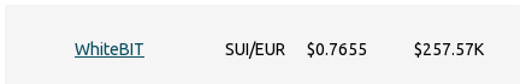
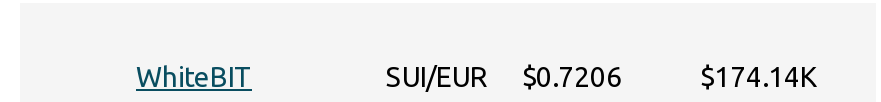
- $0.7655
- $257.57K
+ $0.7206
+ $174.14K
